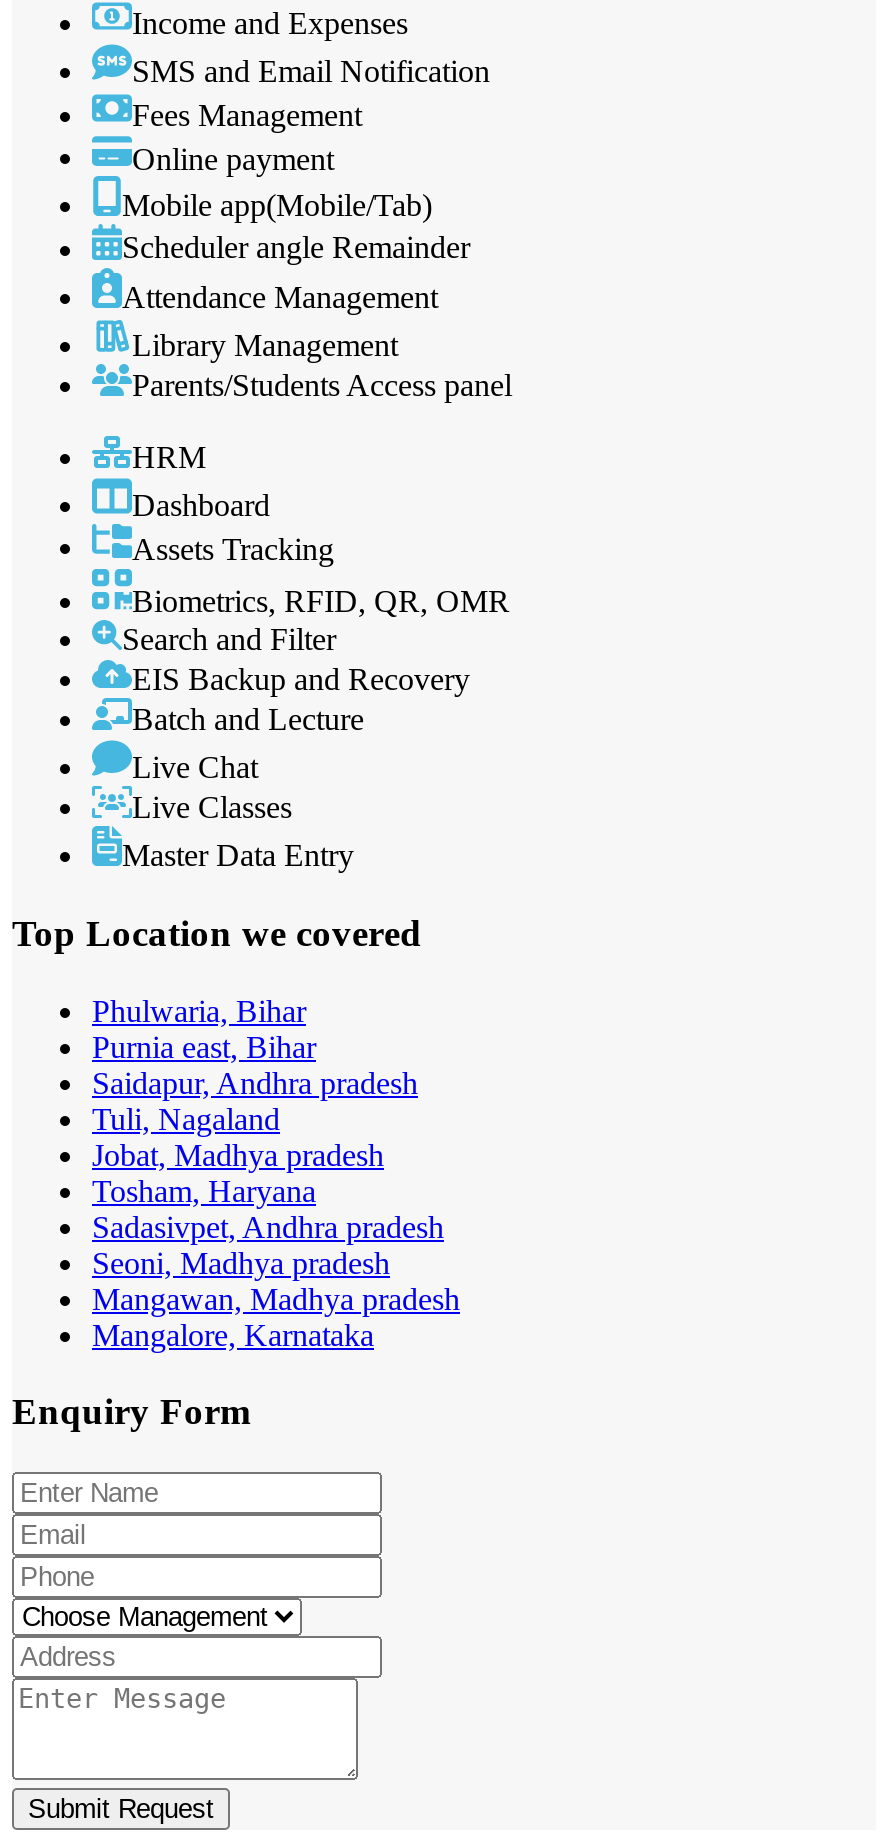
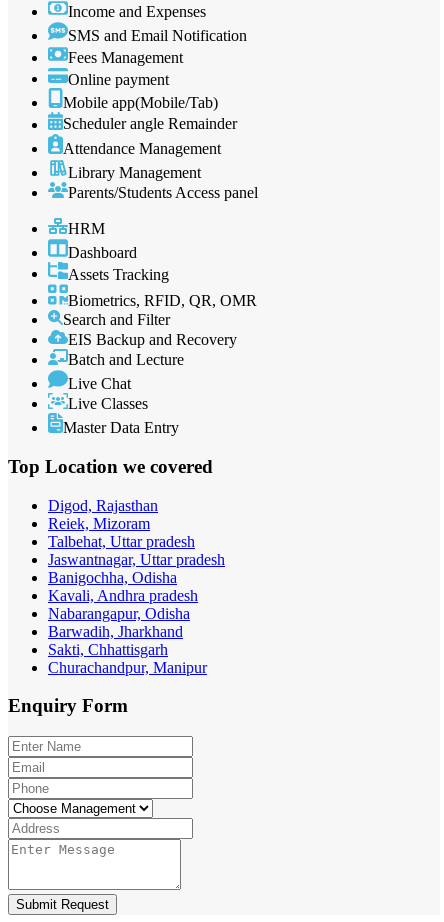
- Phulwaria, Bihar
- Purnia east, Bihar
- Saidapur, Andhra pradesh
- Tuli, Nagaland
- Jobat, Madhya pradesh
- Tosham, Haryana
- Sadasivpet, Andhra pradesh
- Seoni, Madhya pradesh
- Mangawan, Madhya pradesh
- Mangalore, Karnataka
+ Digod, Rajasthan
+ Reiek, Mizoram
+ Talbehat, Uttar pradesh
+ Jaswantnagar, Uttar pradesh
+ Banigochha, Odisha
+ Kavali, Andhra pradesh
+ Nabarangapur, Odisha
+ Barwadih, Jharkhand
+ Sakti, Chhattisgarh
+ Churachandpur, Manipur
